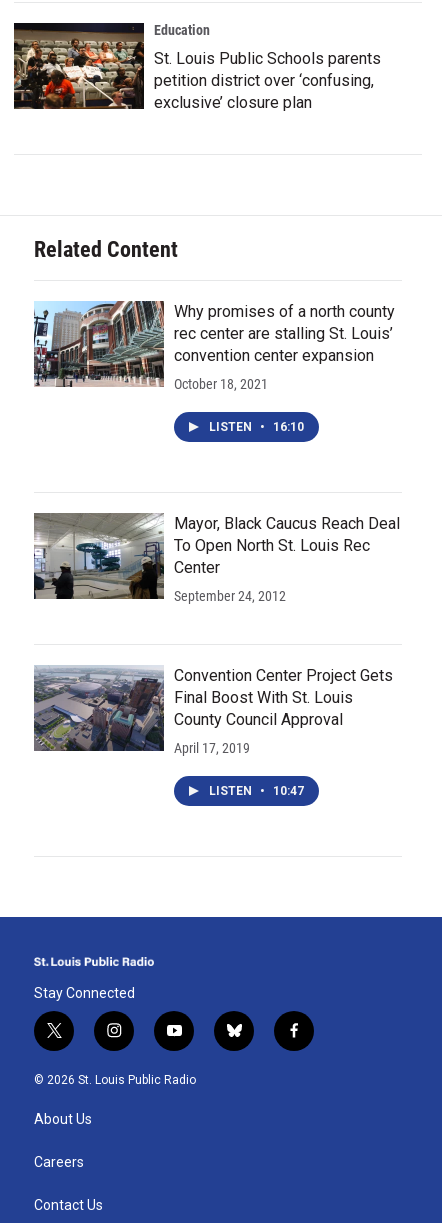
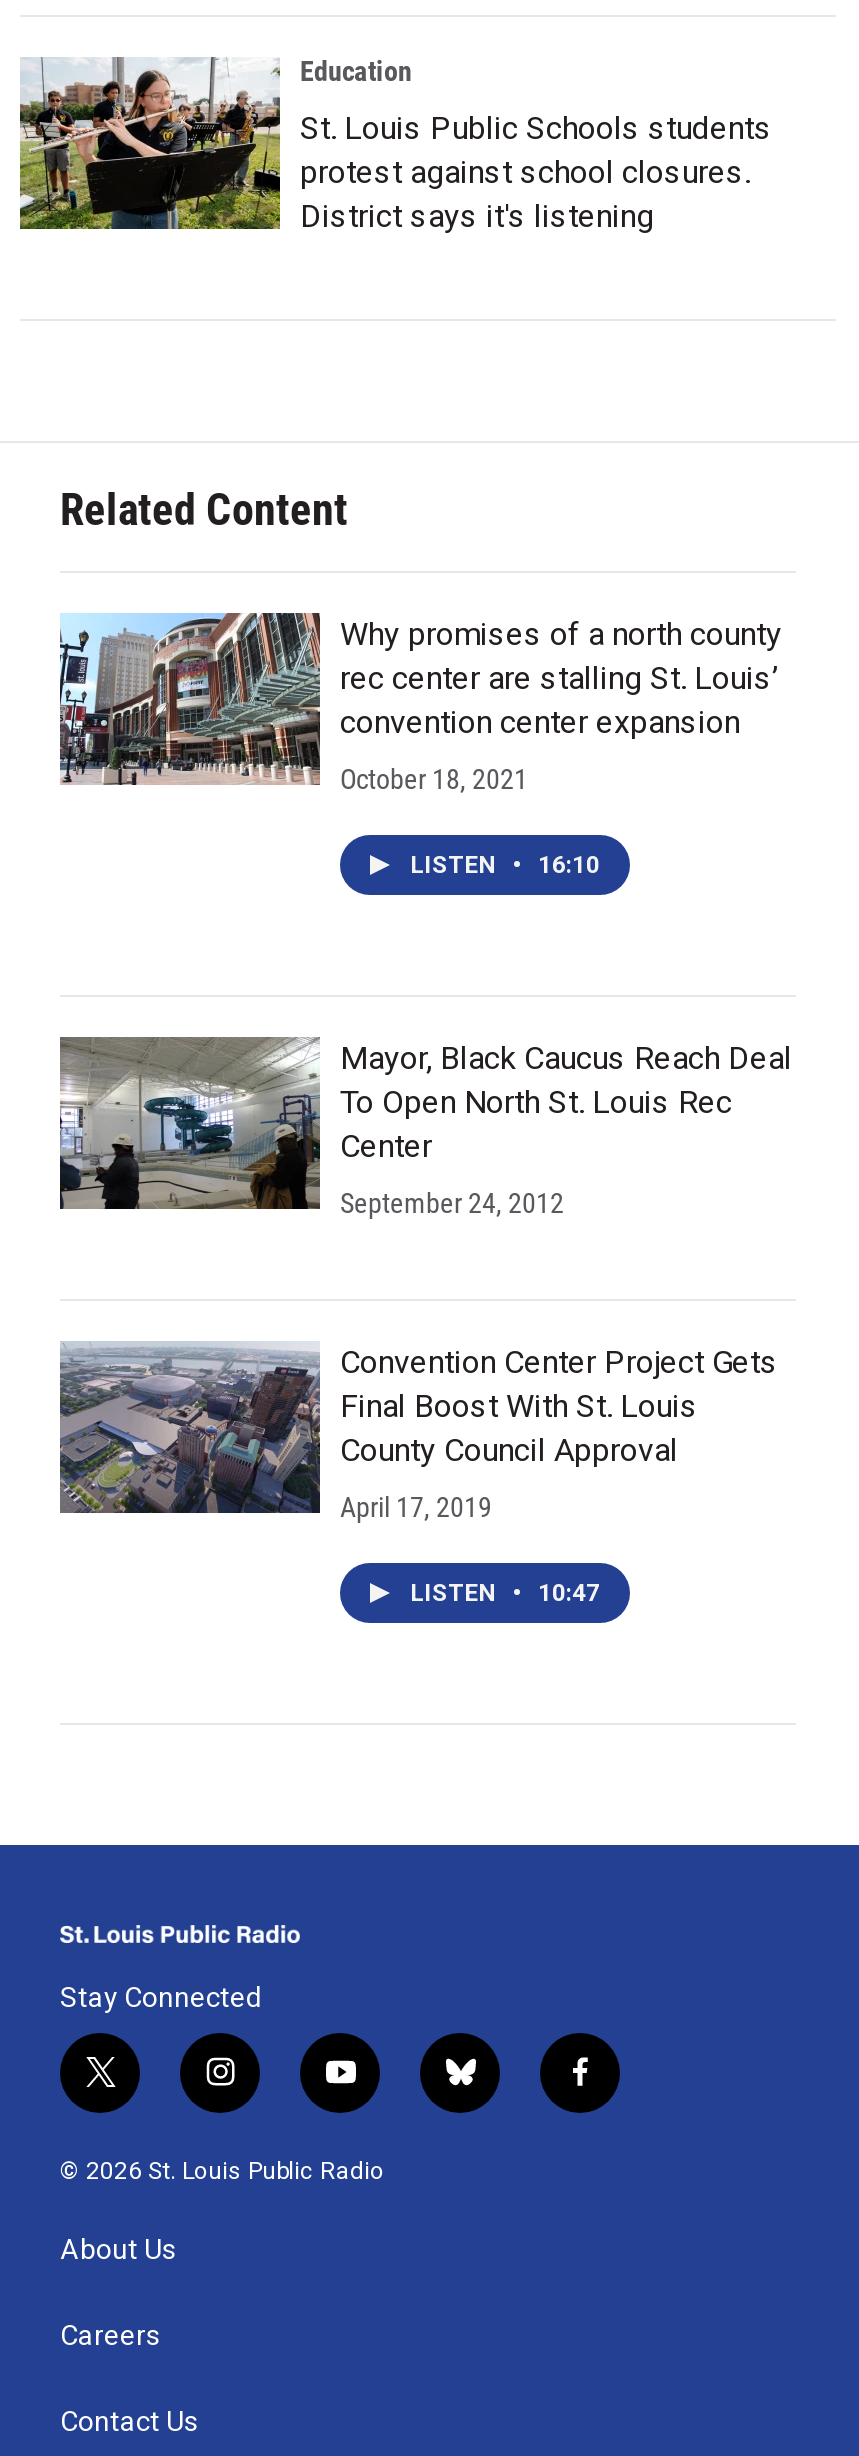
- [image]
- St. Louis Public Schools parents
- petition district over ‘confusing,
- exclusive’ closure plan
+ [image]
+ St. Louis Public Schools students
+ protest against school closures.
+ District says it's listening
